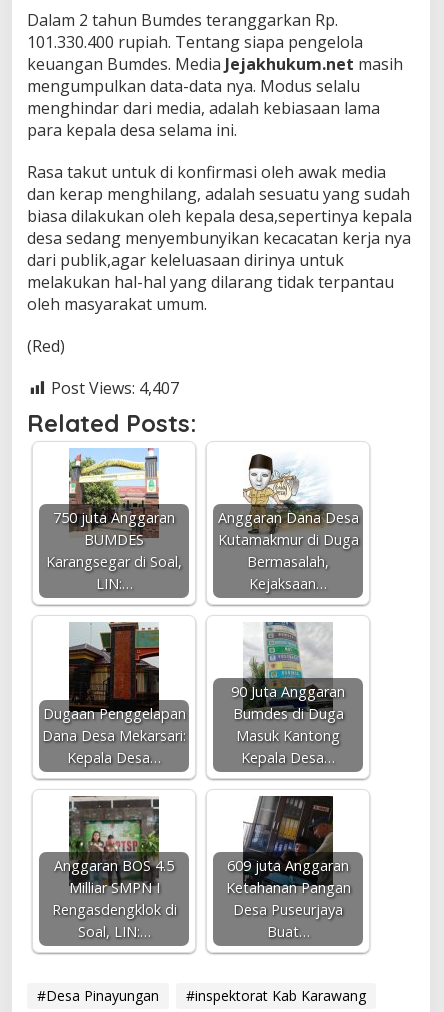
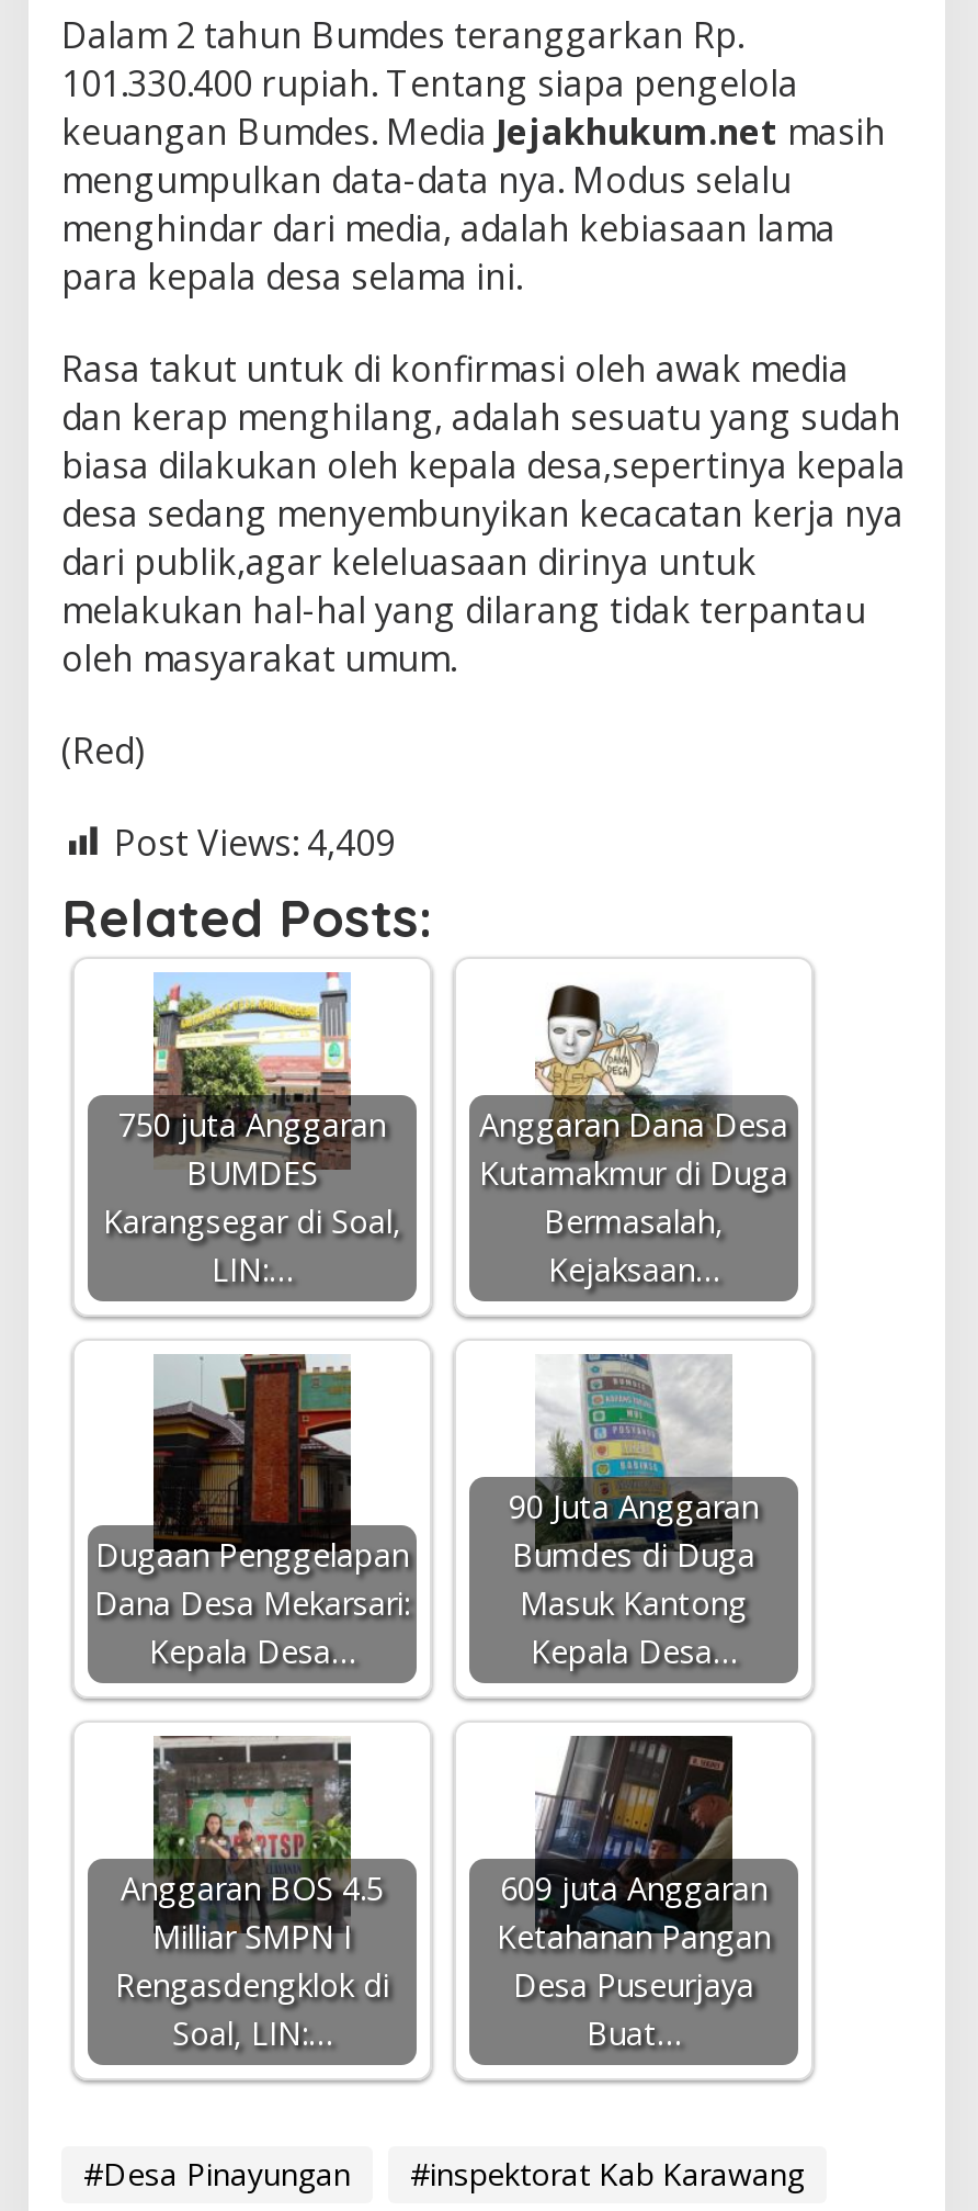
- Post Views: 4,407
+ Post Views: 4,409
